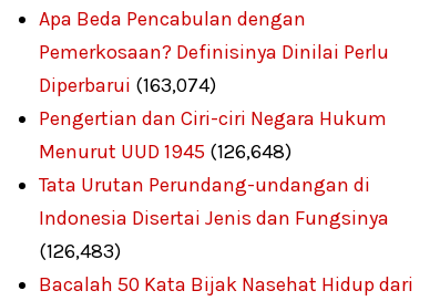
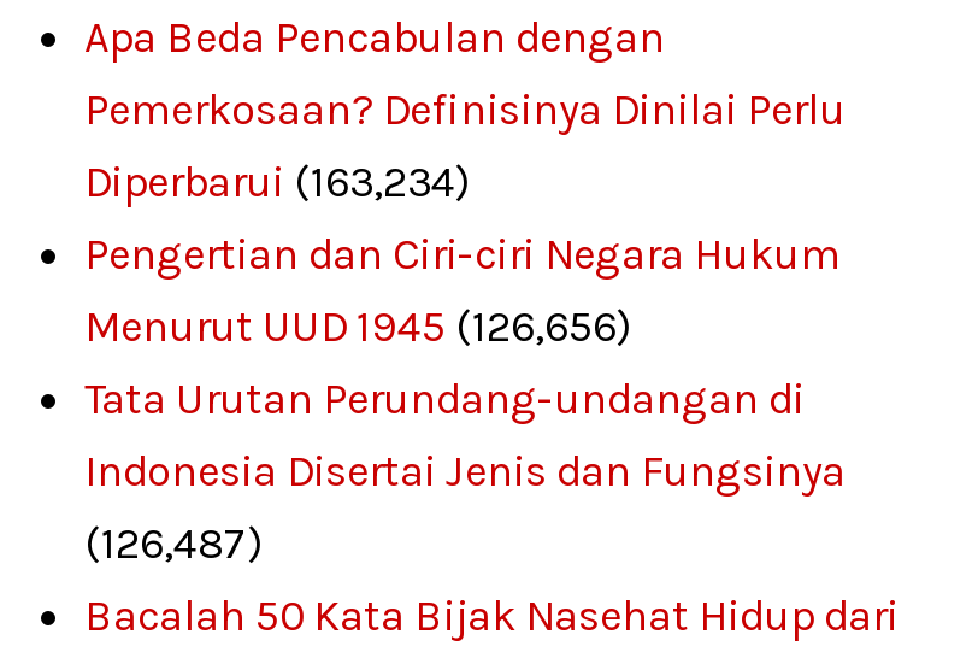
- Diperbarui (163,074)
+ Diperbarui (163,234)

- Menurut UUD 1945 (126,648)
+ Menurut UUD 1945 (126,656)

- (126,483)
+ (126,487)
